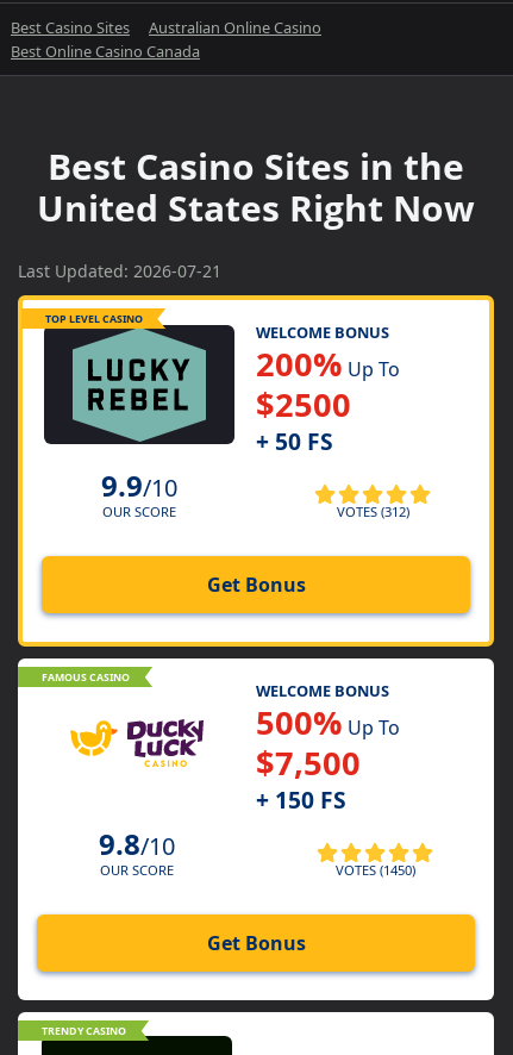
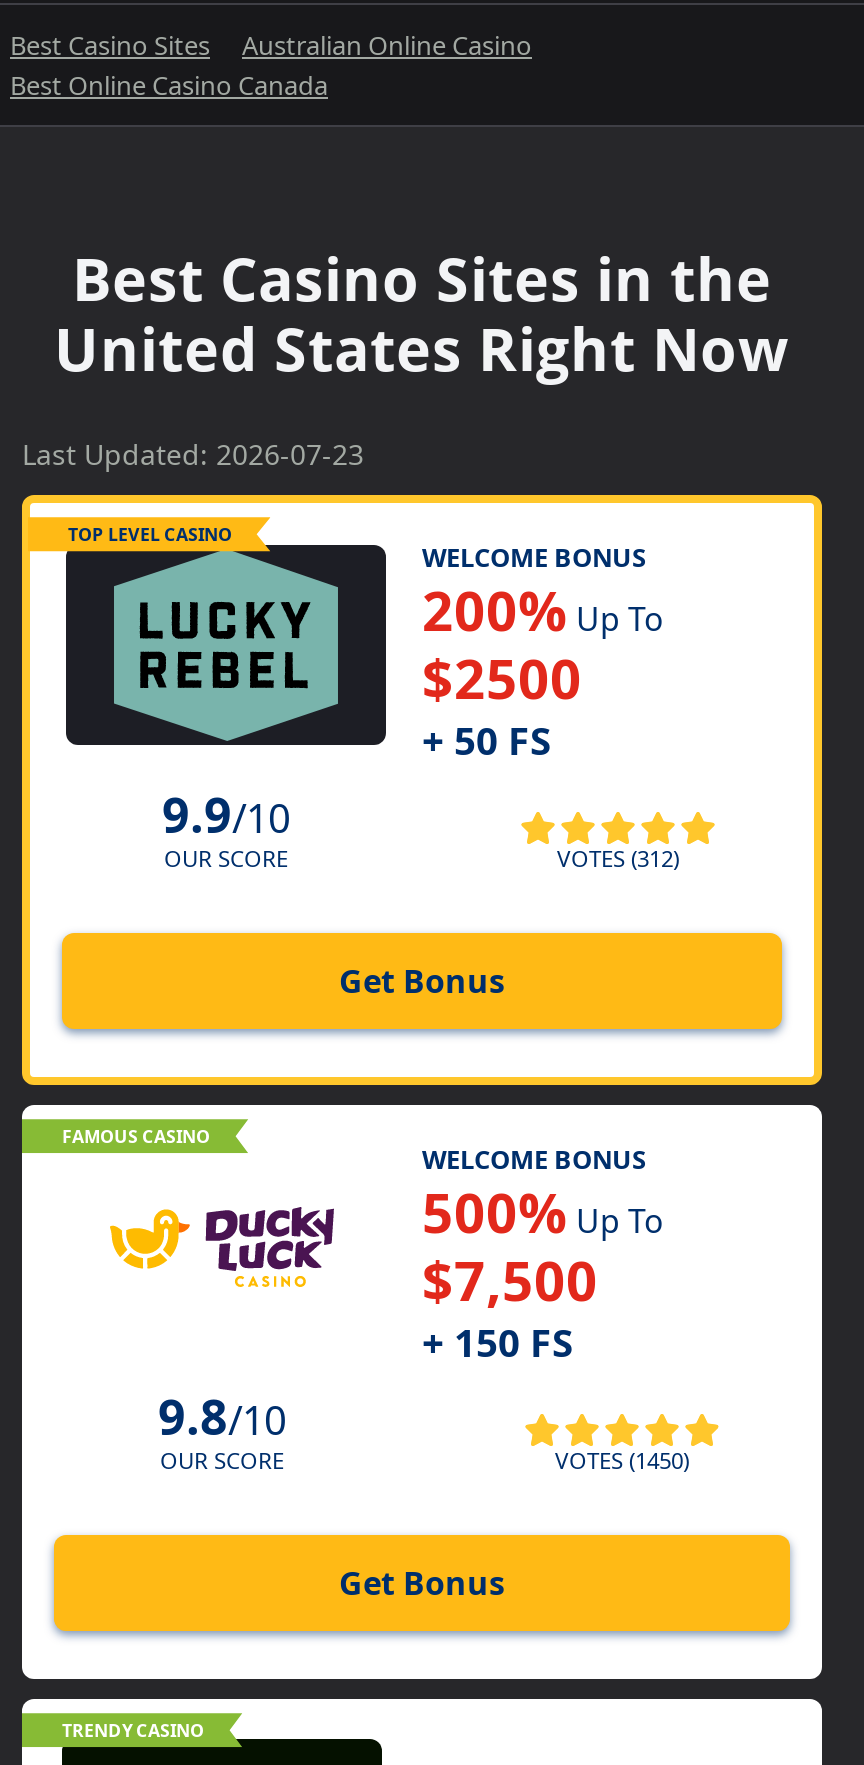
- Last Updated: 2026-07-21
+ Last Updated: 2026-07-23
